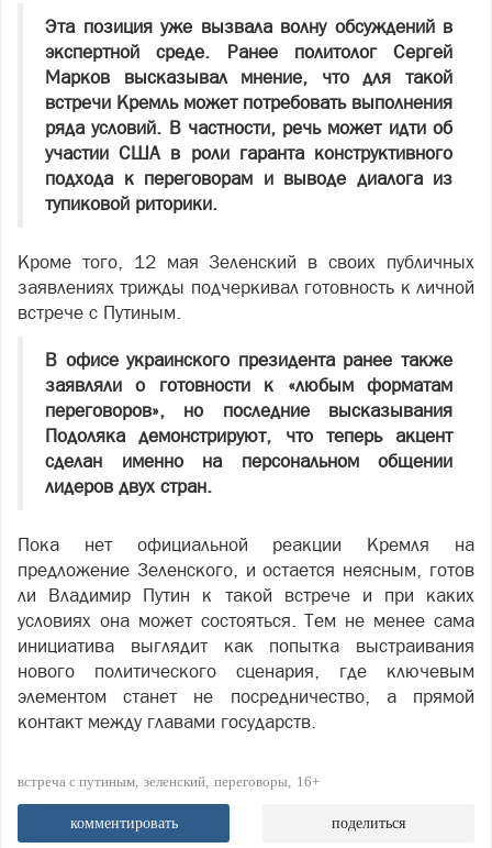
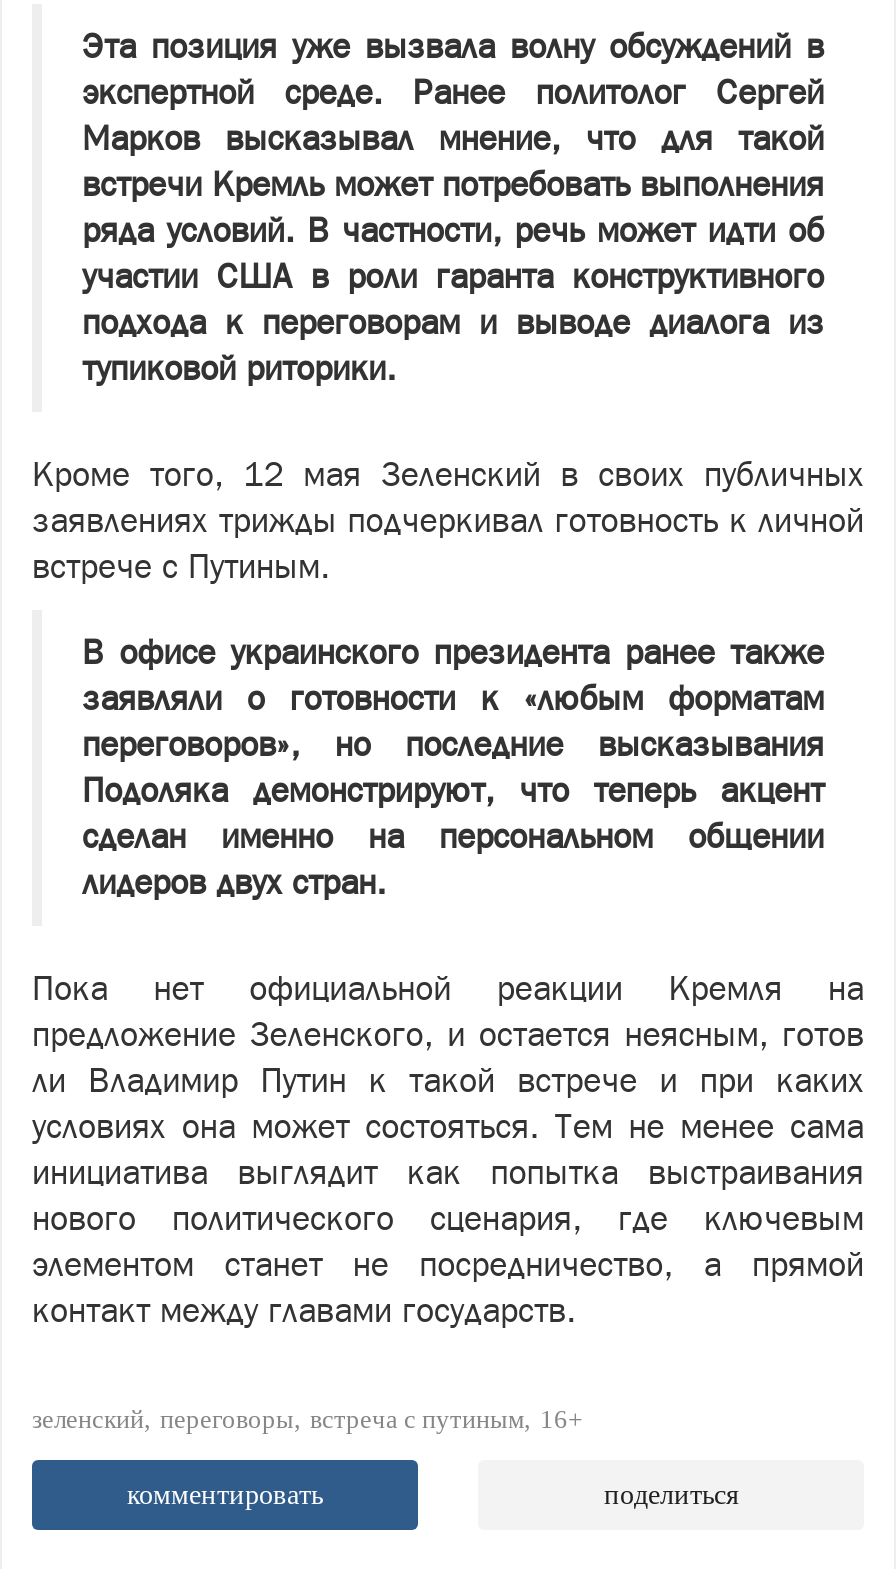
- встреча с путиным зеленский переговоры 16+
+ зеленский переговоры встреча с путиным 16+
